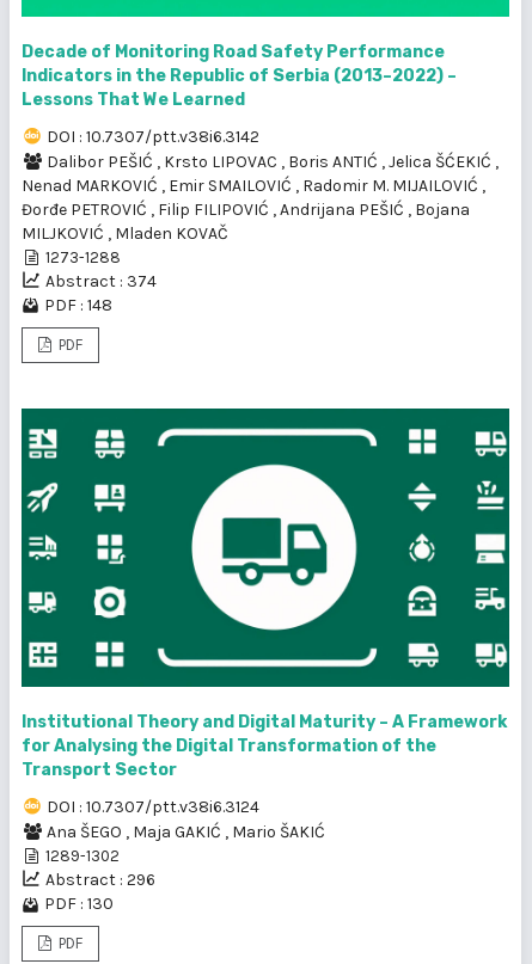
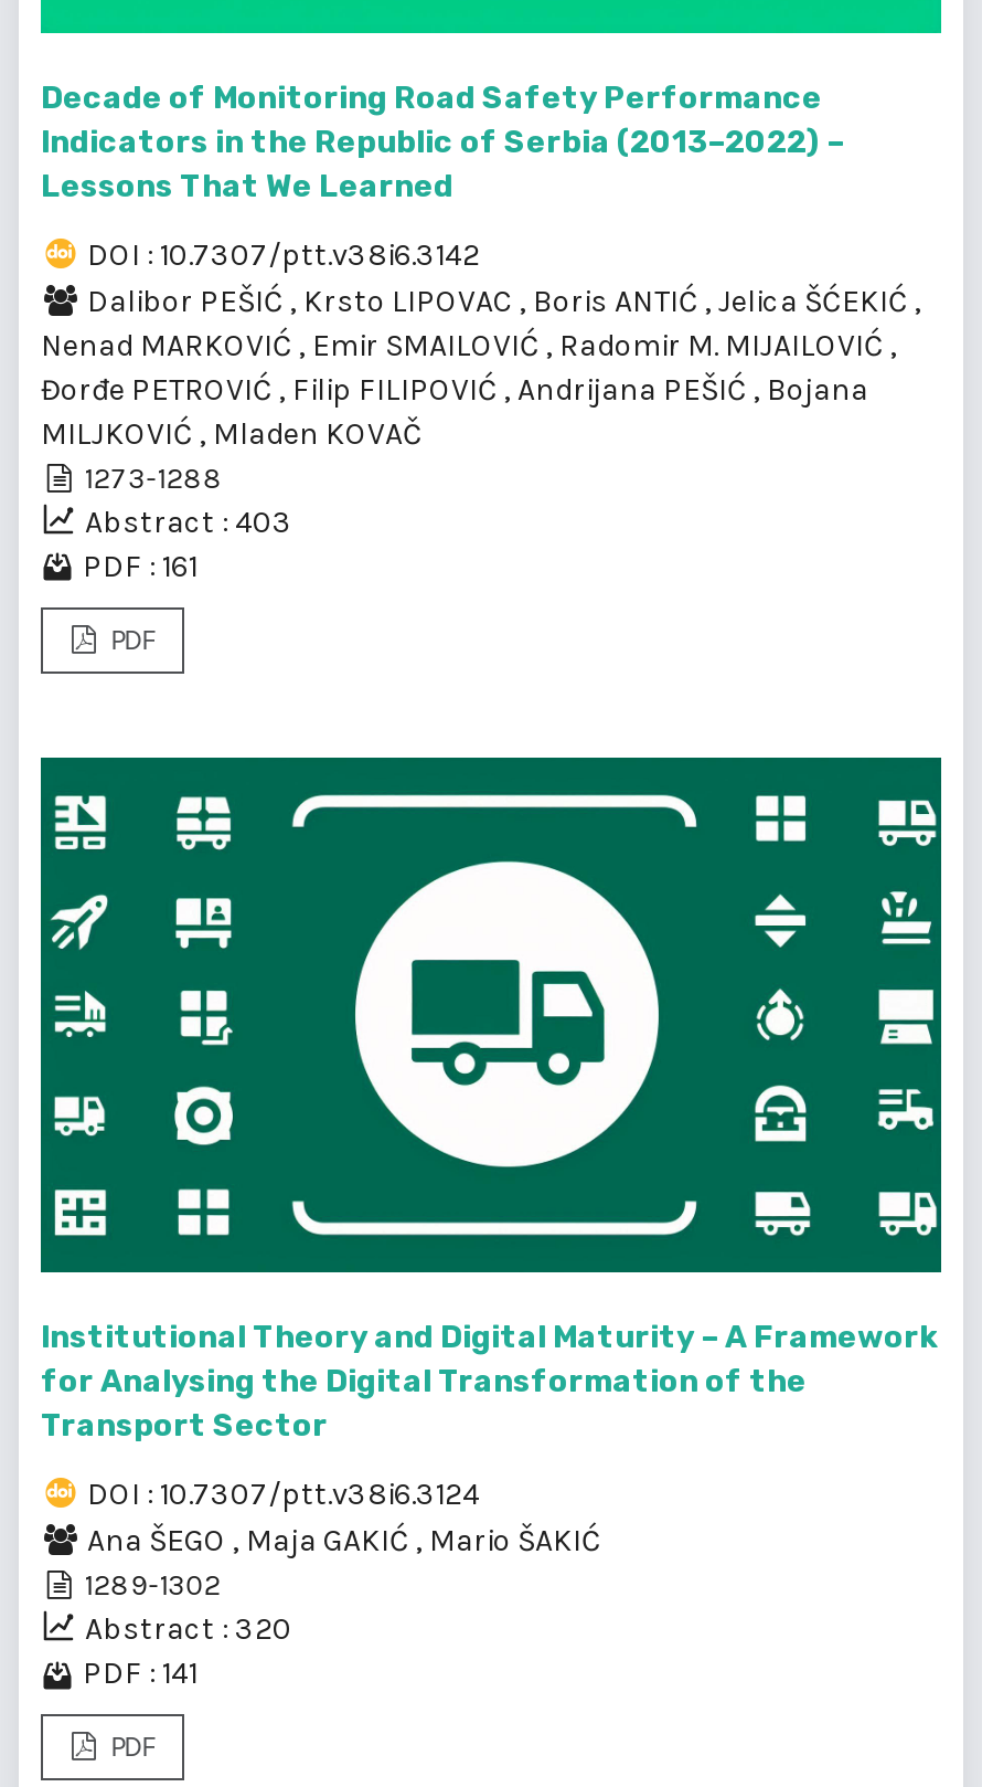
- Abstract : 374
+ Abstract : 403

- PDF : 148
+ PDF : 161

- Abstract : 296
+ Abstract : 320

- PDF : 130
+ PDF : 141
